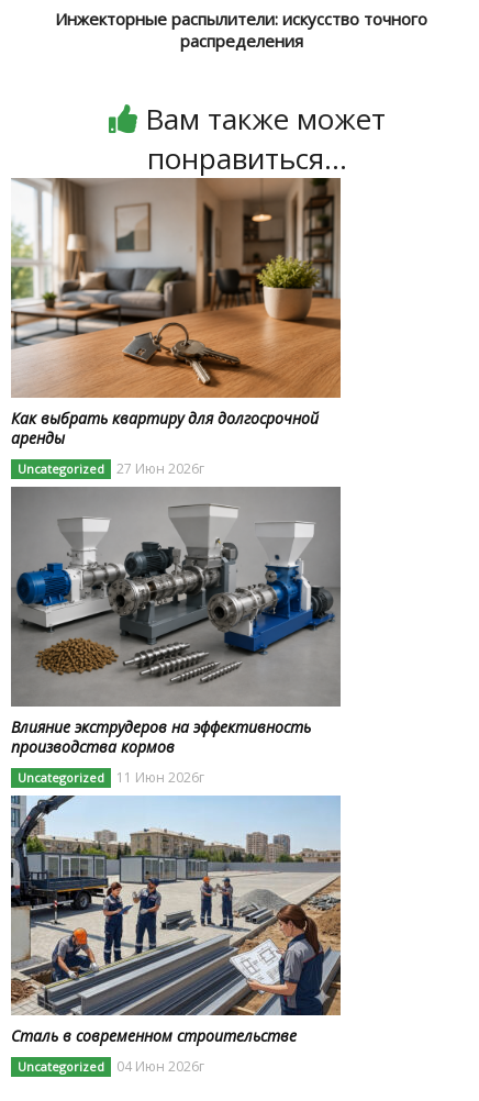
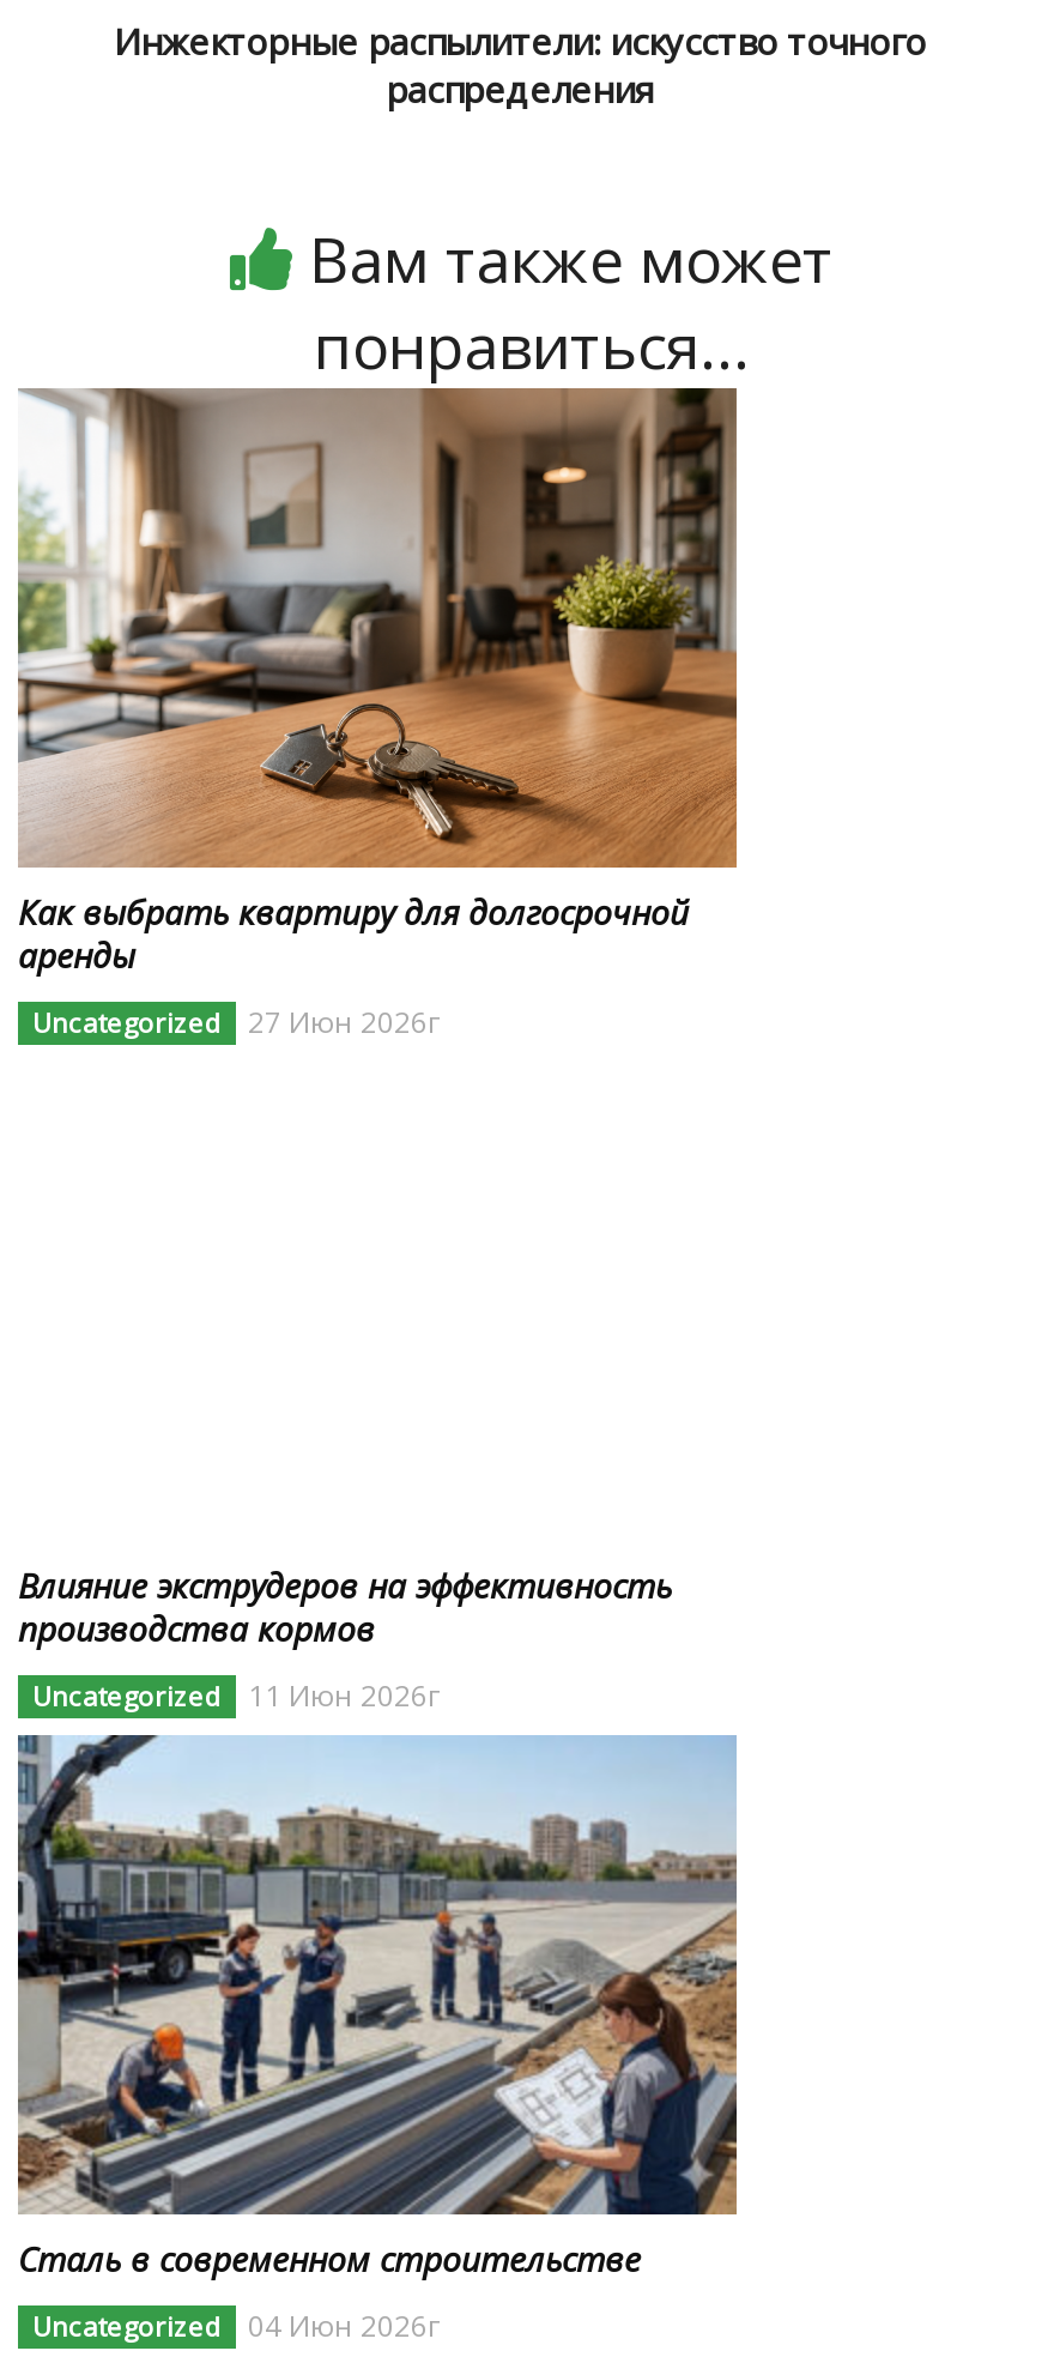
- [image]
